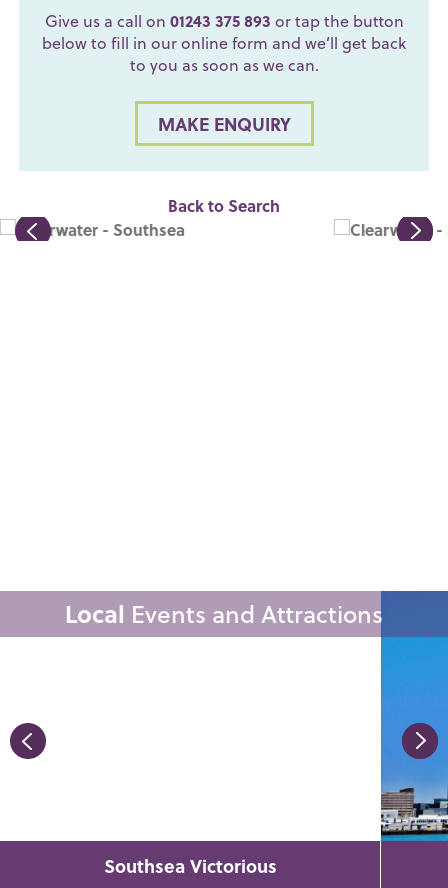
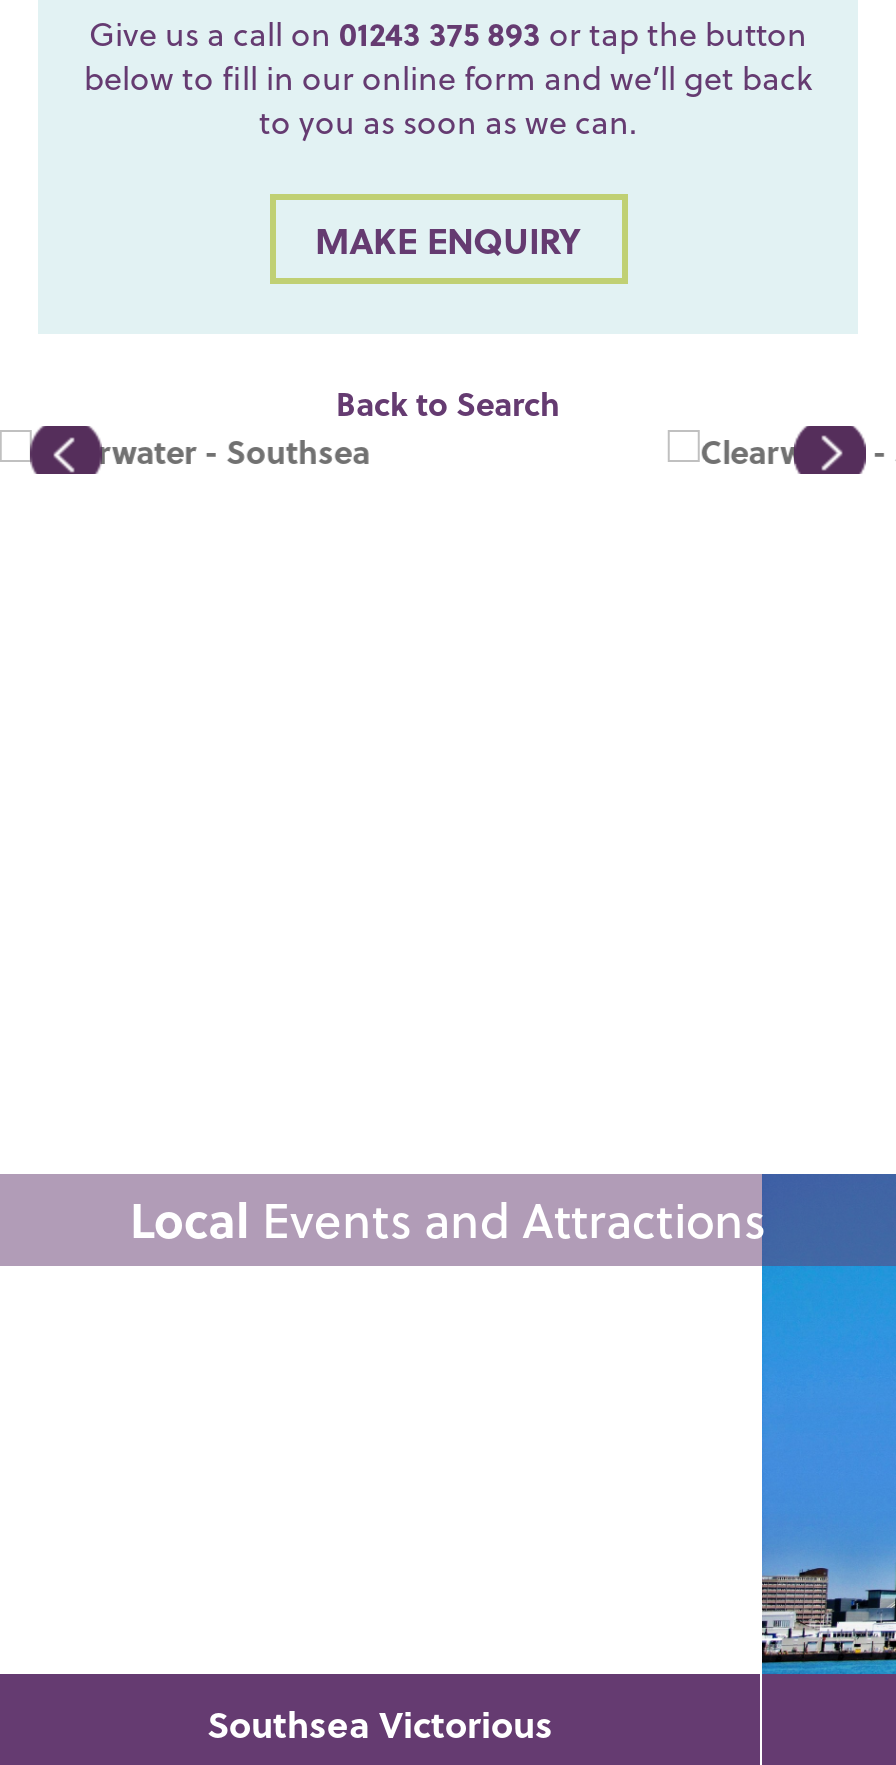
- [image]

- [image]
